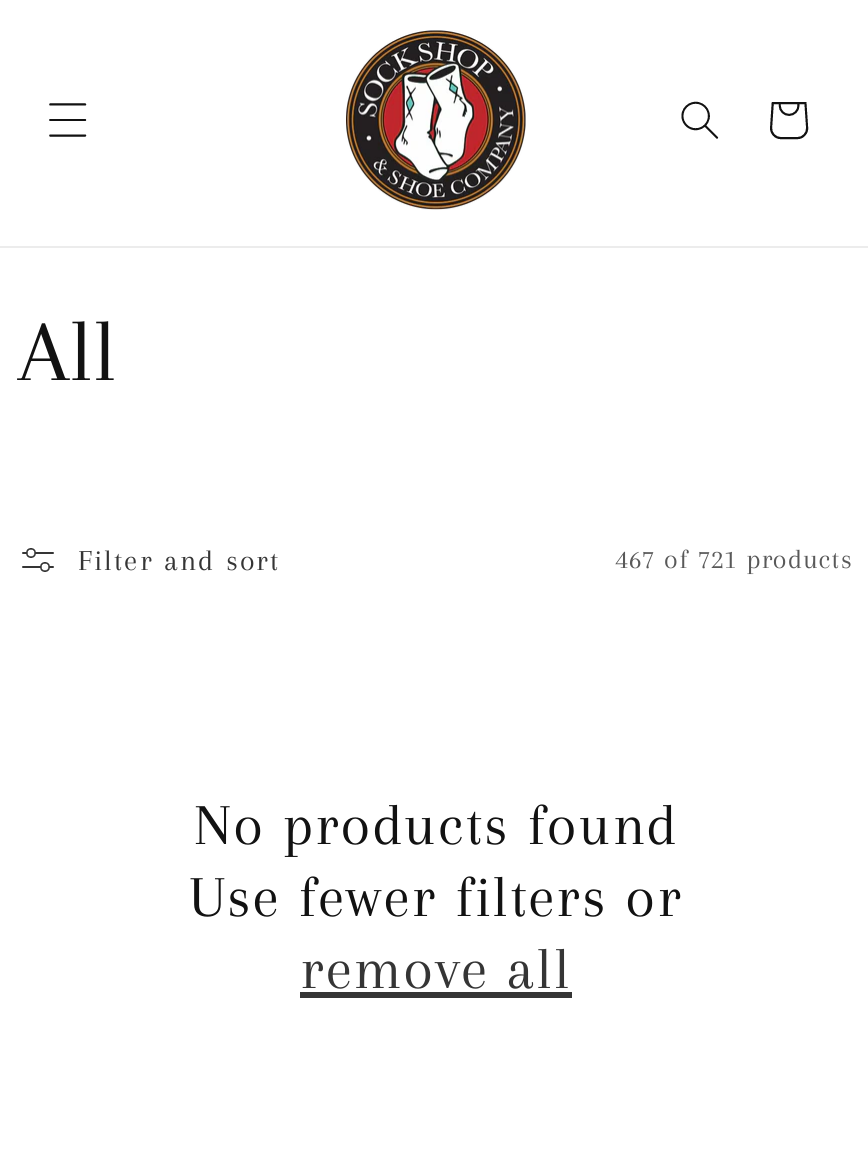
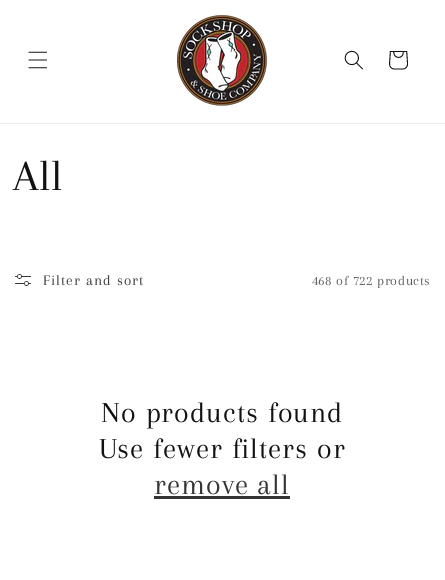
- 467 of 721 products
+ 468 of 722 products
